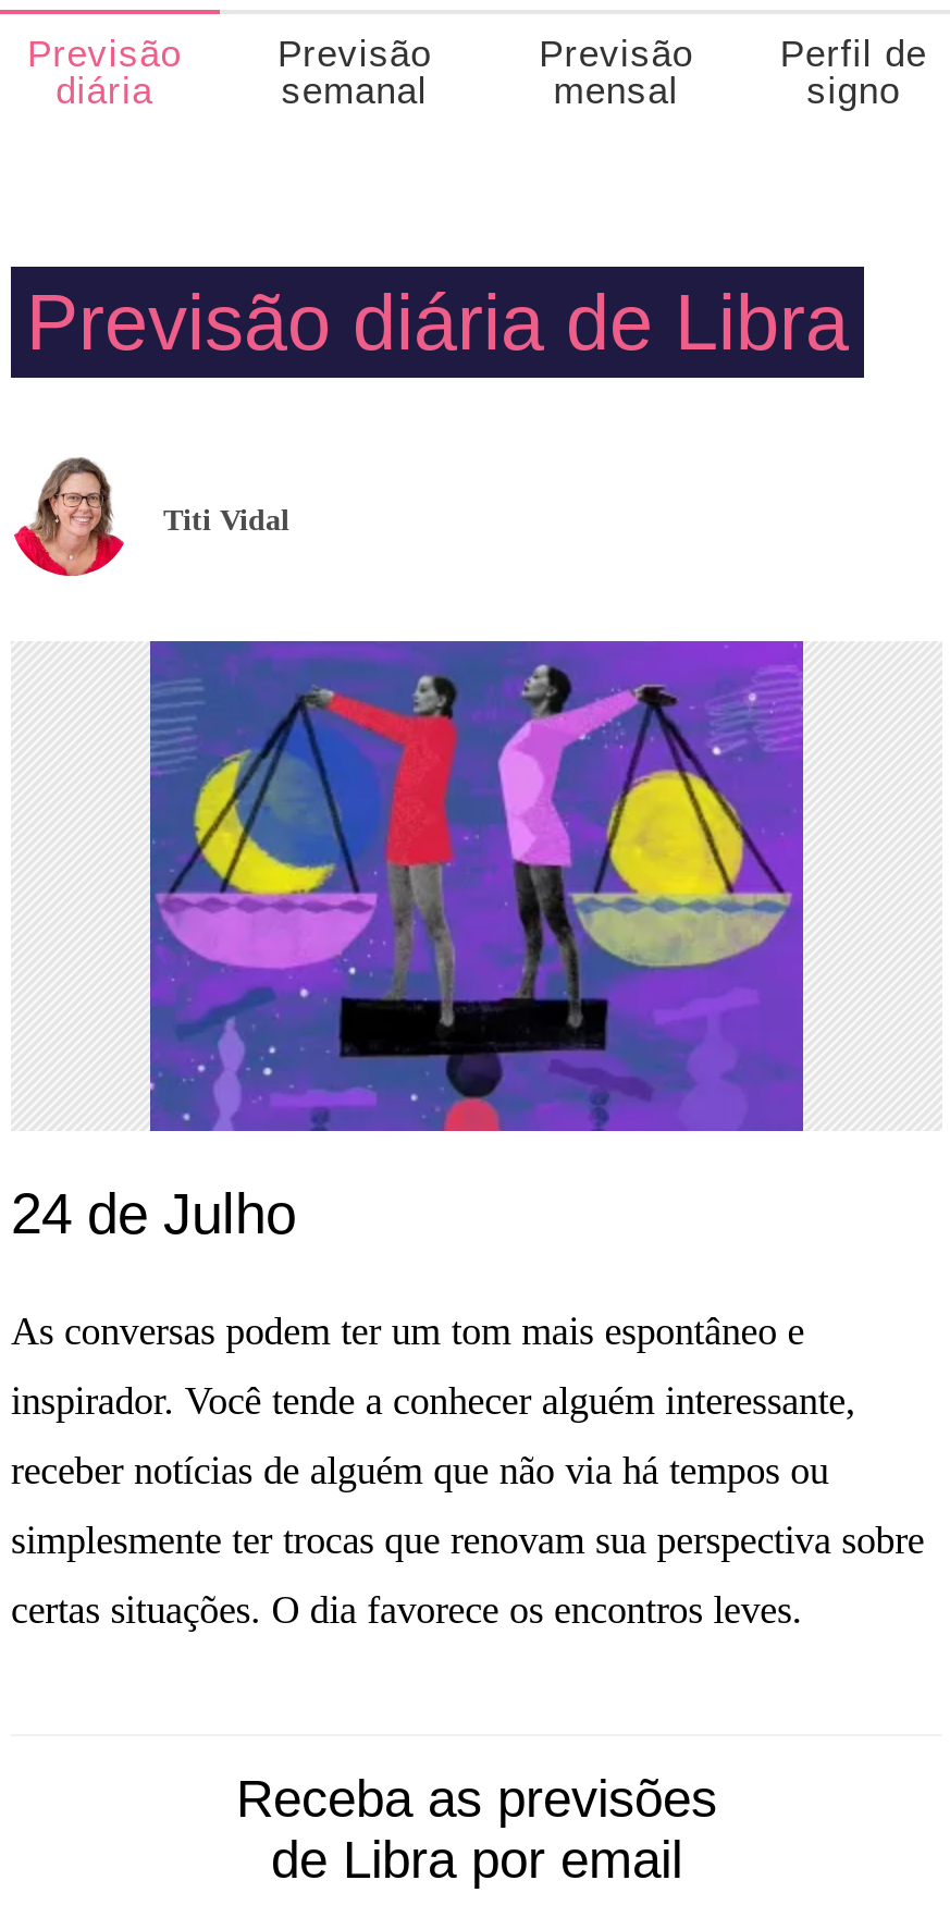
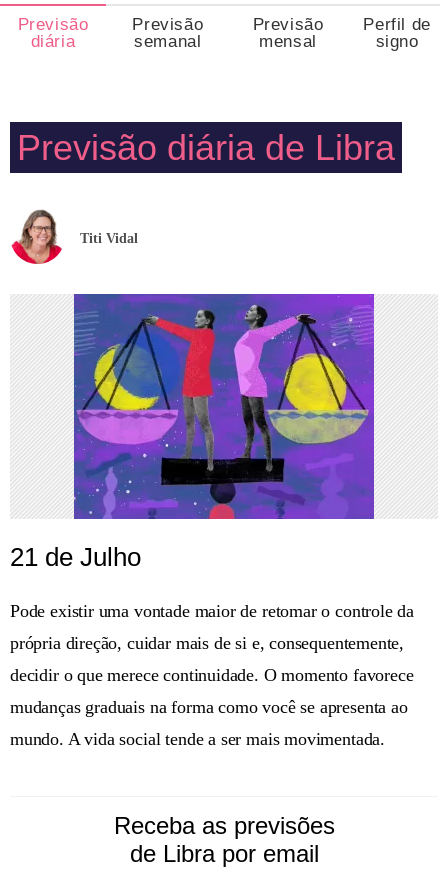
- 24 de Julho
+ 21 de Julho

- As conversas podem ter um tom mais espontâneo e
+ Pode existir uma vontade maior de retomar o controle da

- inspirador. Você tende a conhecer alguém interessante,
+ própria direção, cuidar mais de si e, consequentemente,

- receber notícias de alguém que não via há tempos ou
+ decidir o que merece continuidade. O momento favorece

- simplesmente ter trocas que renovam sua perspectiva sobre
+ mudanças graduais na forma como você se apresenta ao

- certas situações. O dia favorece os encontros leves.
+ mundo. A vida social tende a ser mais movimentada.
